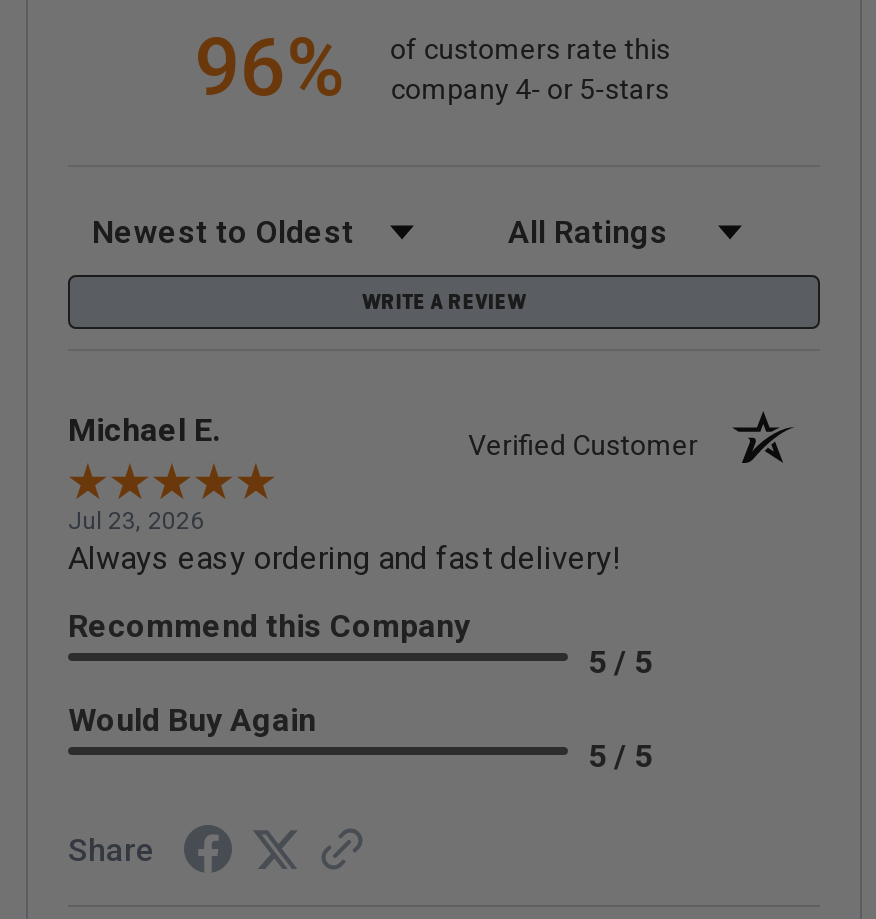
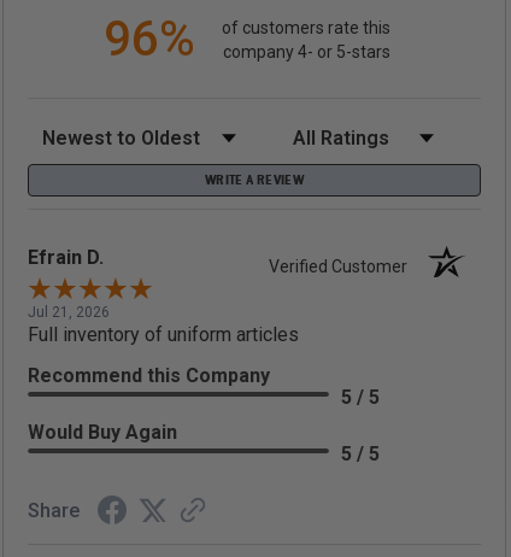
- Michael E.
+ Efrain D.

- Jul 23, 2026
- Always easy ordering and fast delivery!
+ Jul 21, 2026
+ Full inventory of uniform articles
